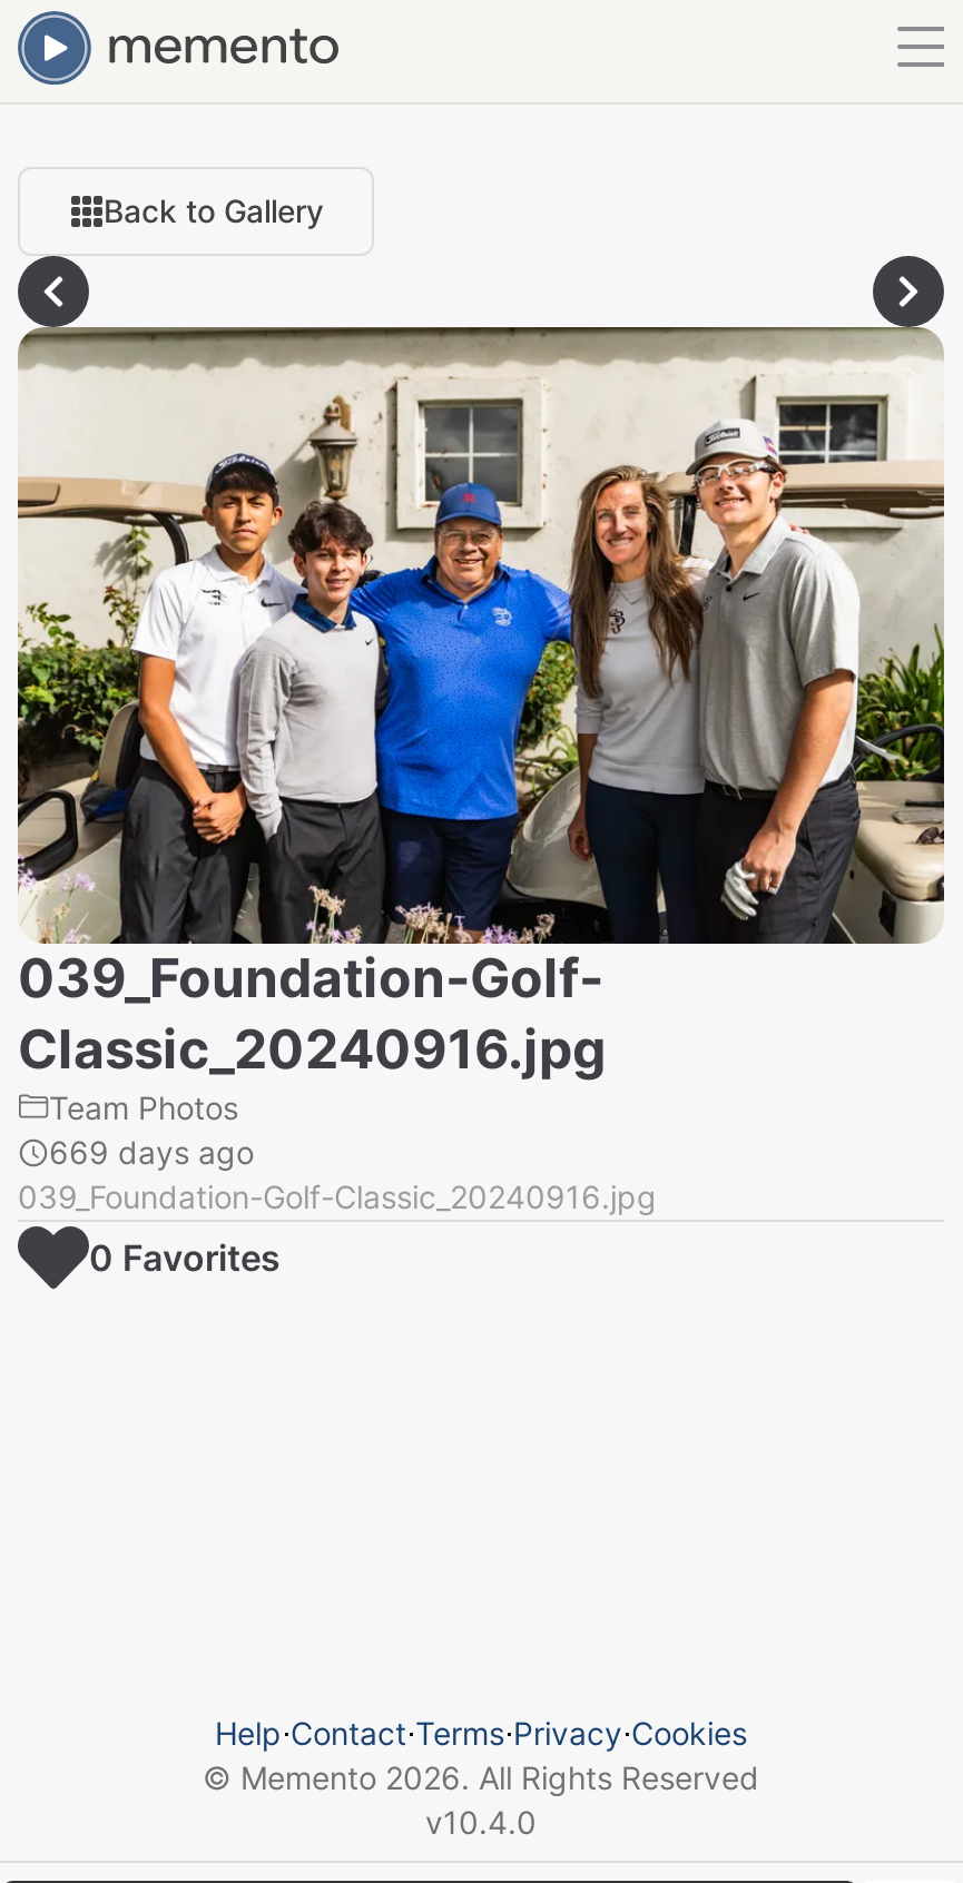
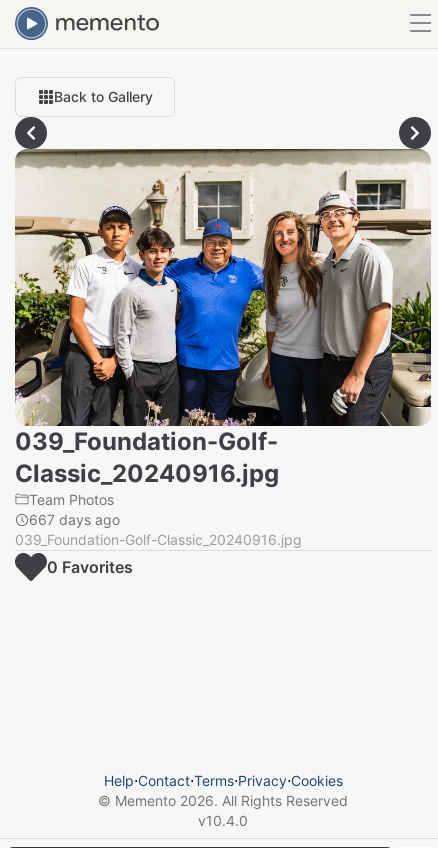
- 669 days ago
+ 667 days ago
